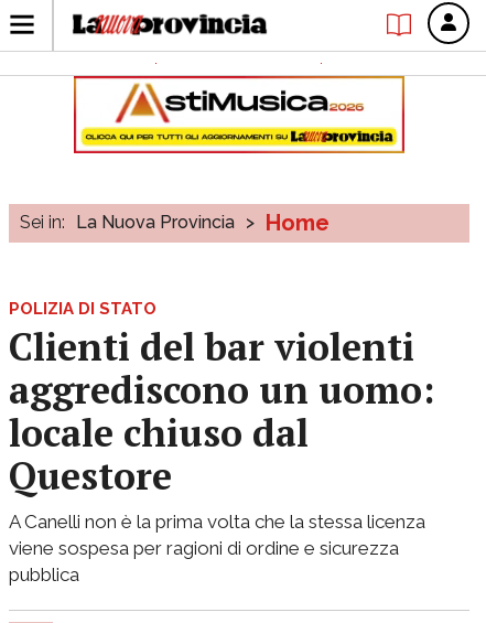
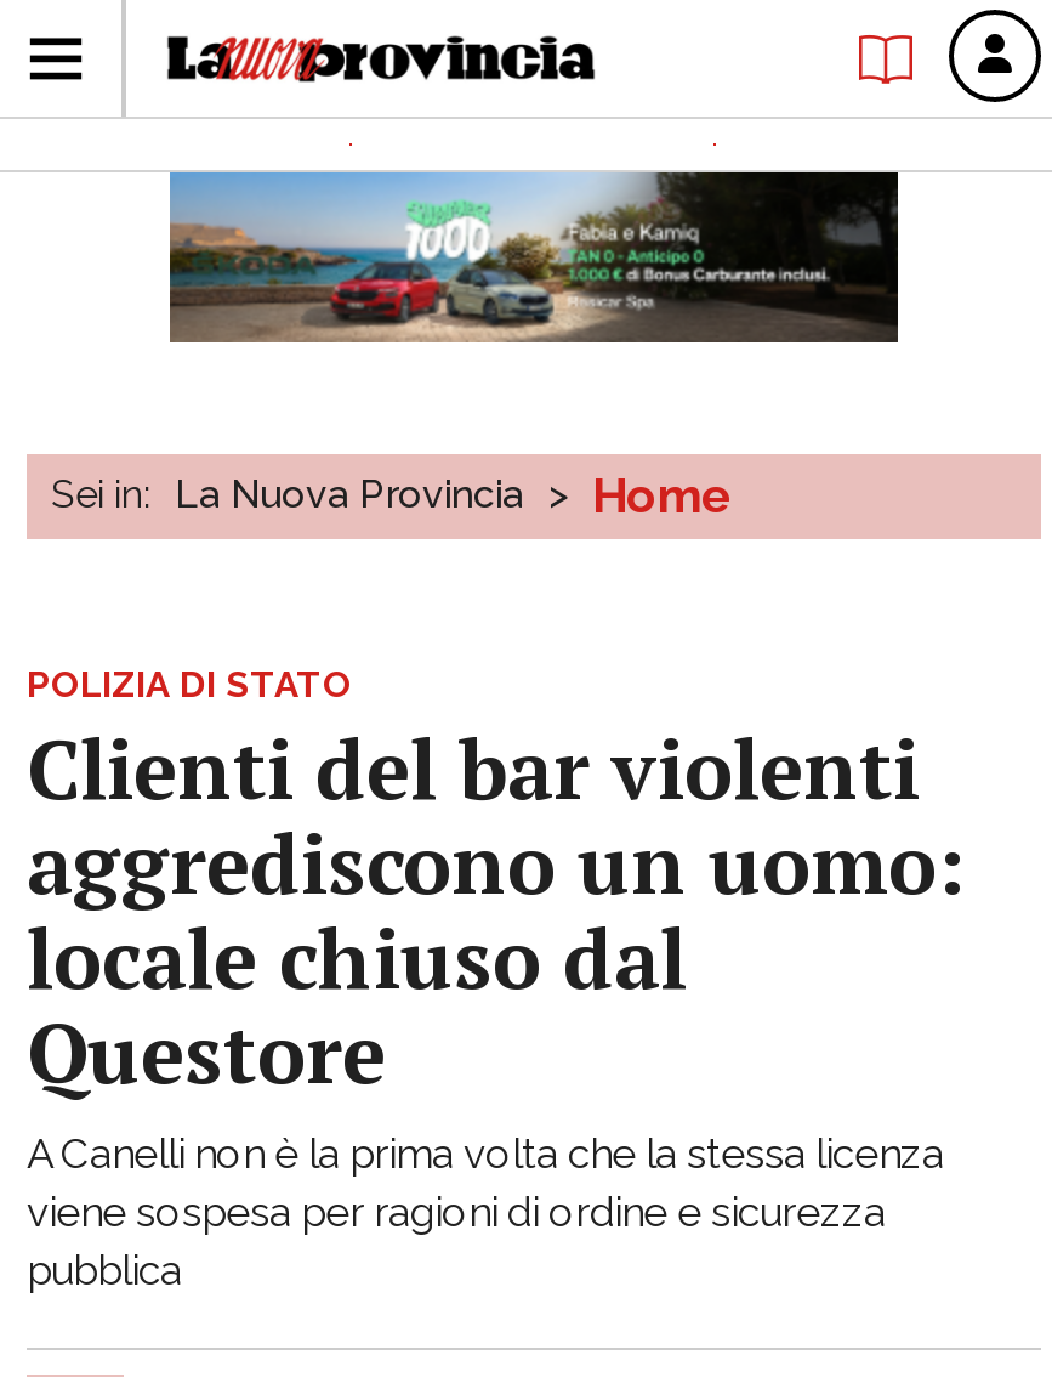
- [image]
+ [image]
